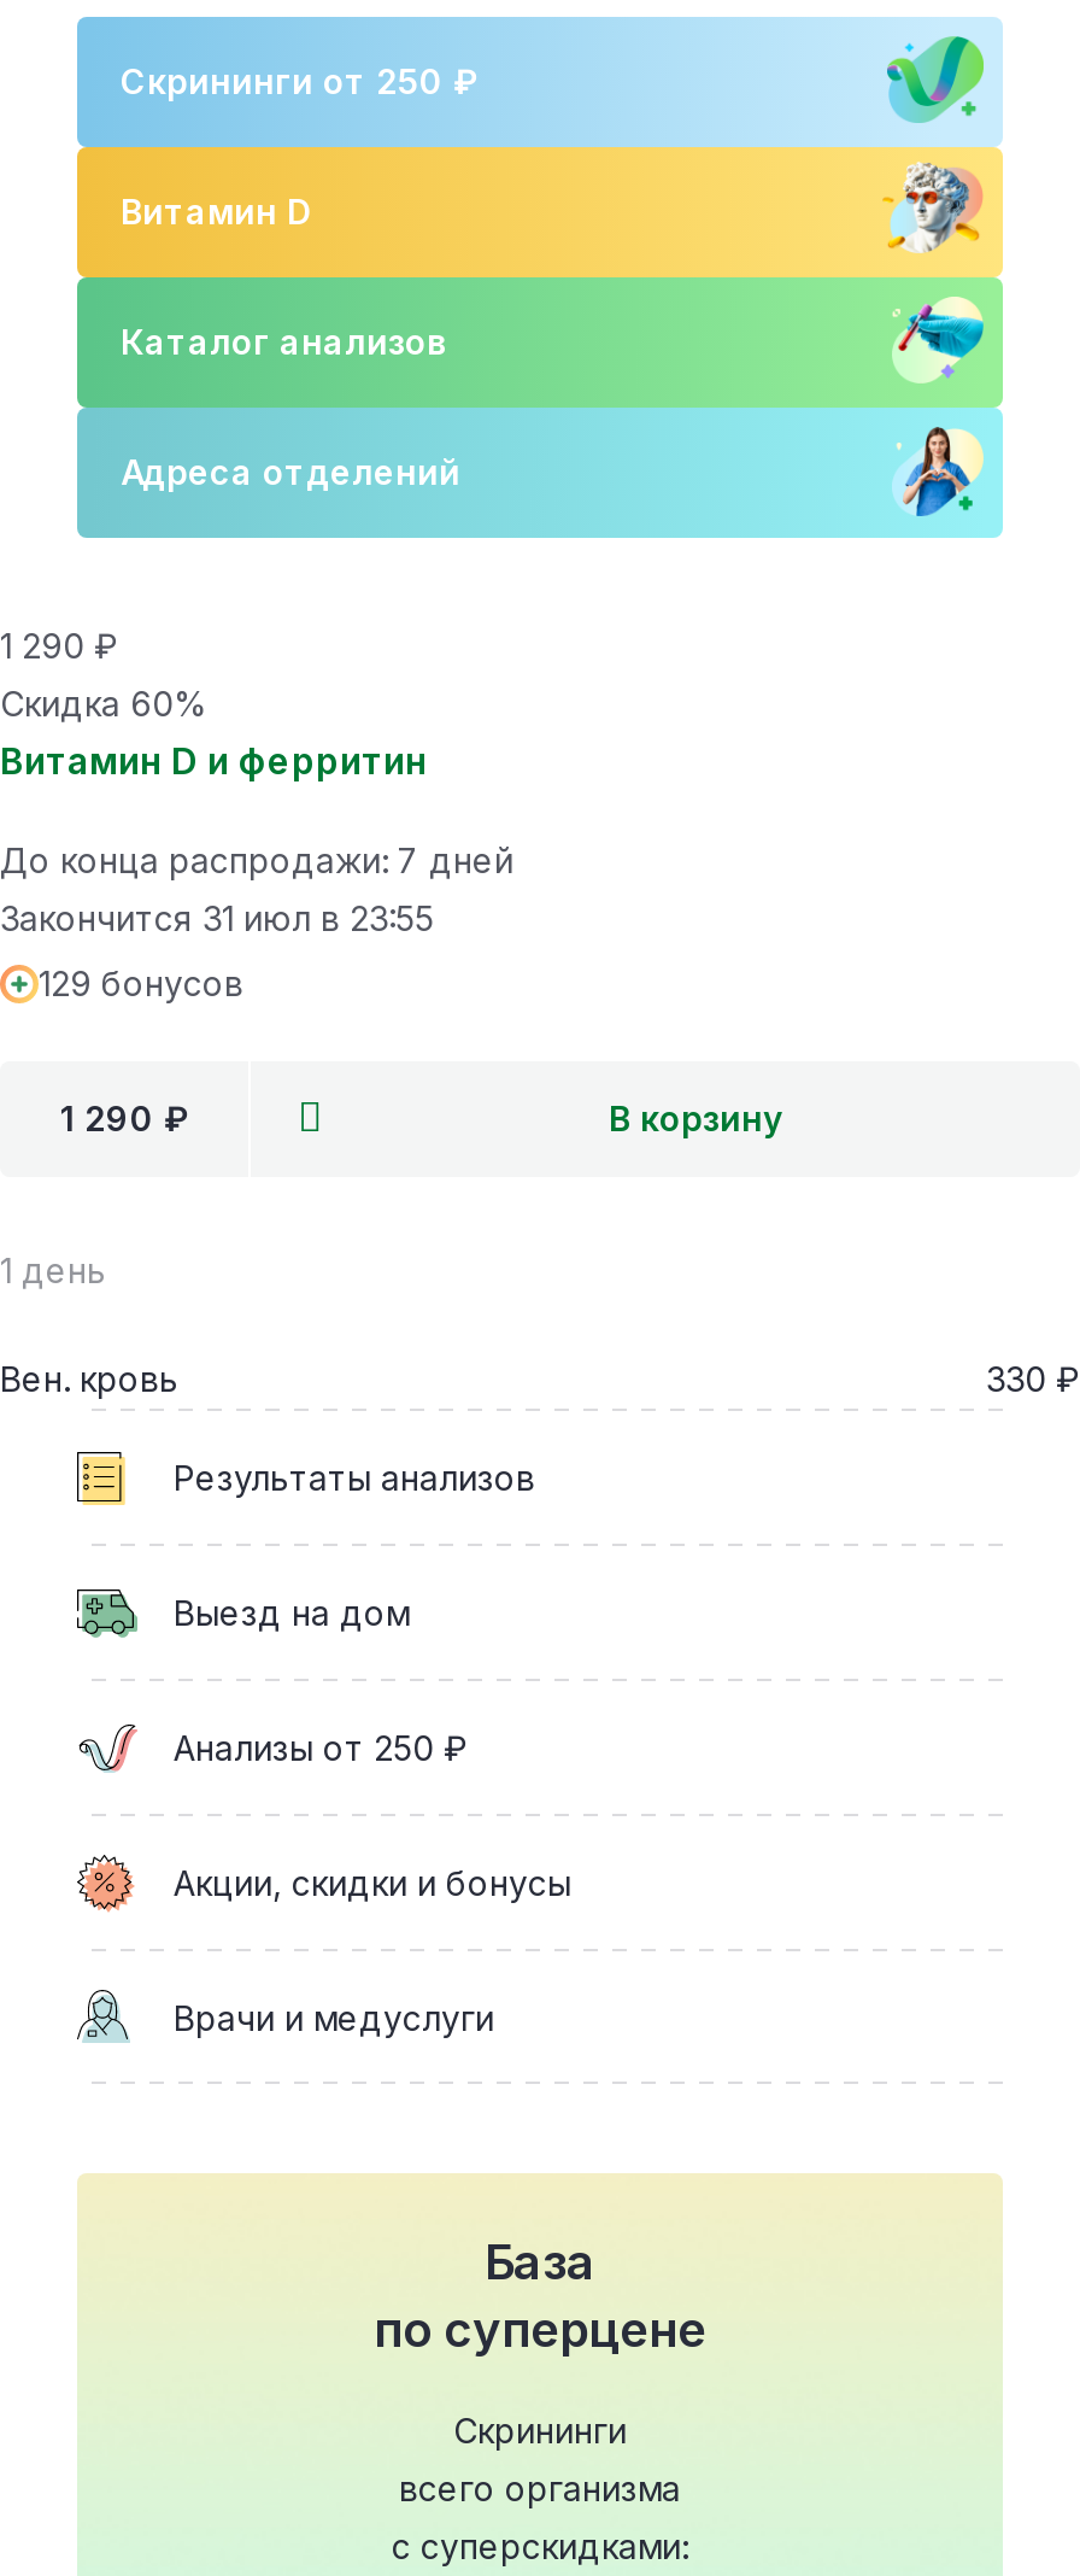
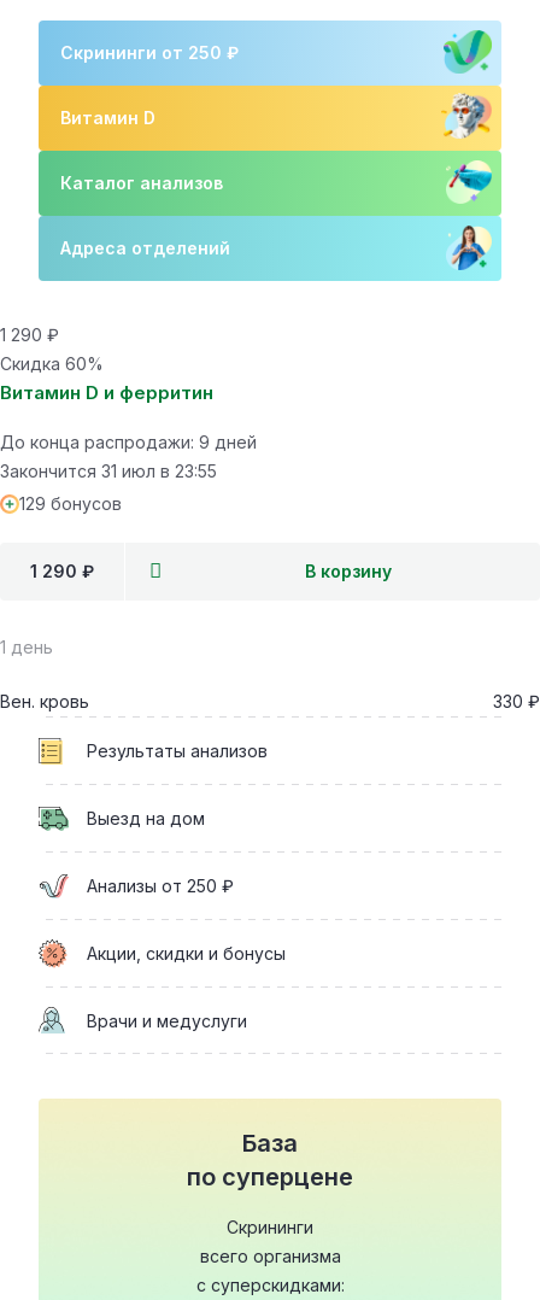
- До конца распродажи: 7 дней
+ До конца распродажи: 9 дней
